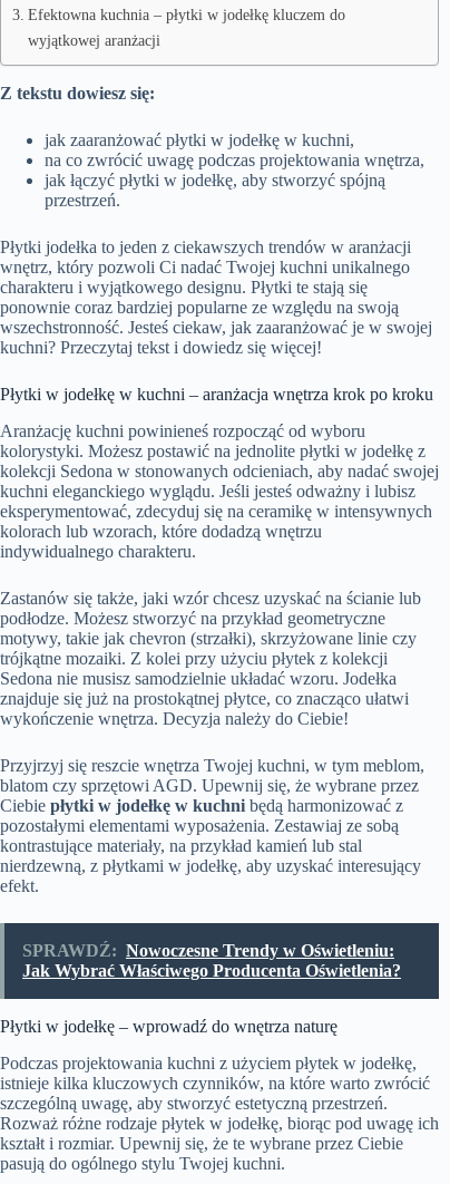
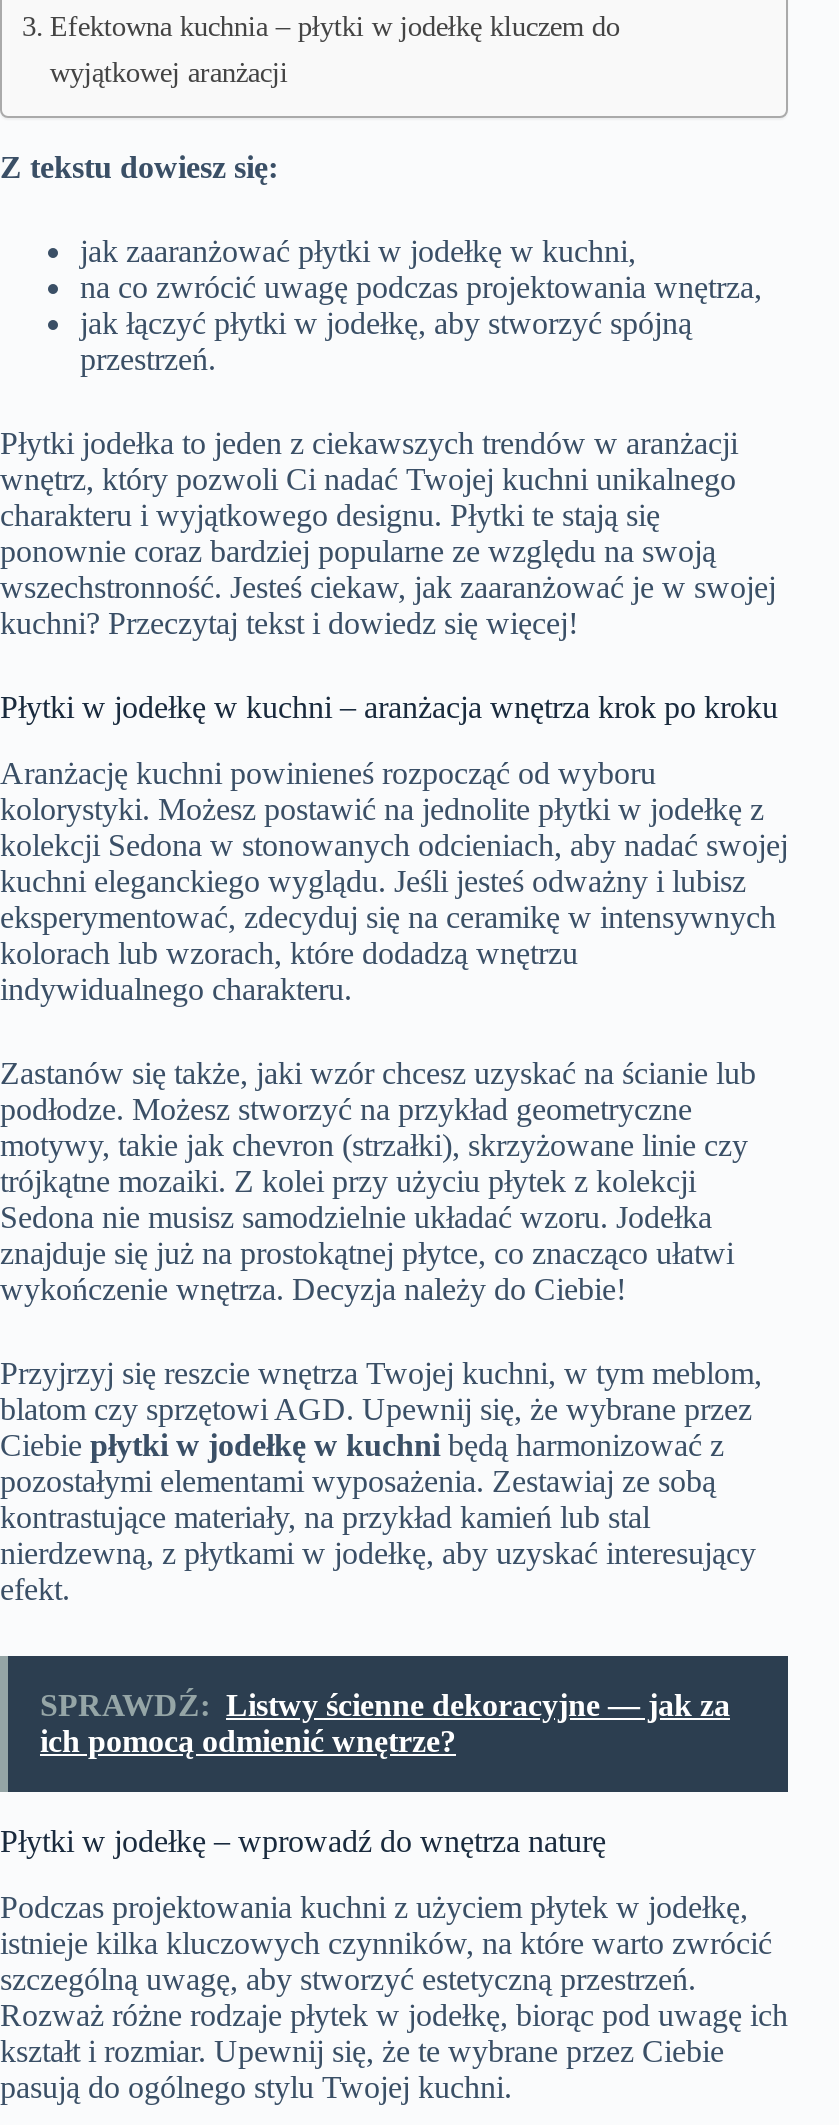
- SPRAWDŹ: Nowoczesne Trendy w Oświetleniu:
- Jak Wybrać Właściwego Producenta Oświetlenia?
+ SPRAWDŹ: Listwy ścienne dekoracyjne — jak za
+ ich pomocą odmienić wnętrze?
